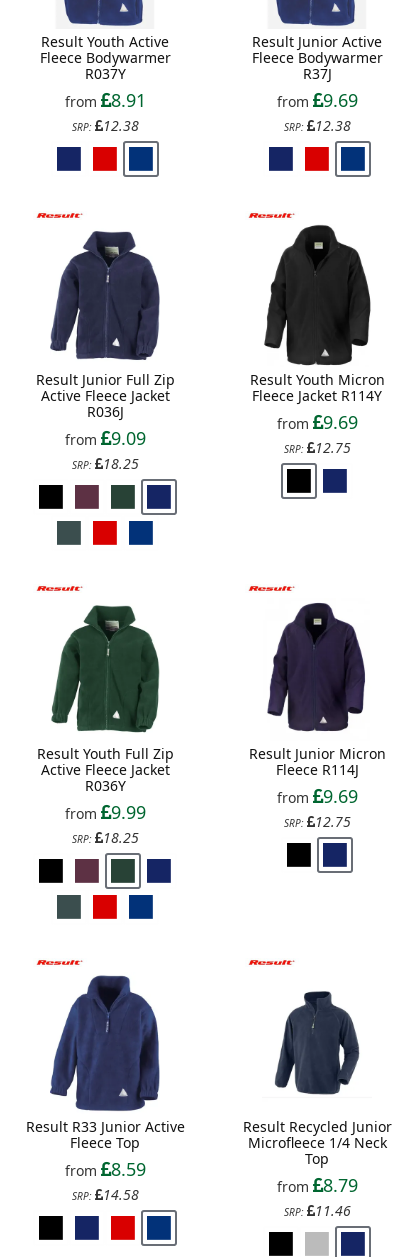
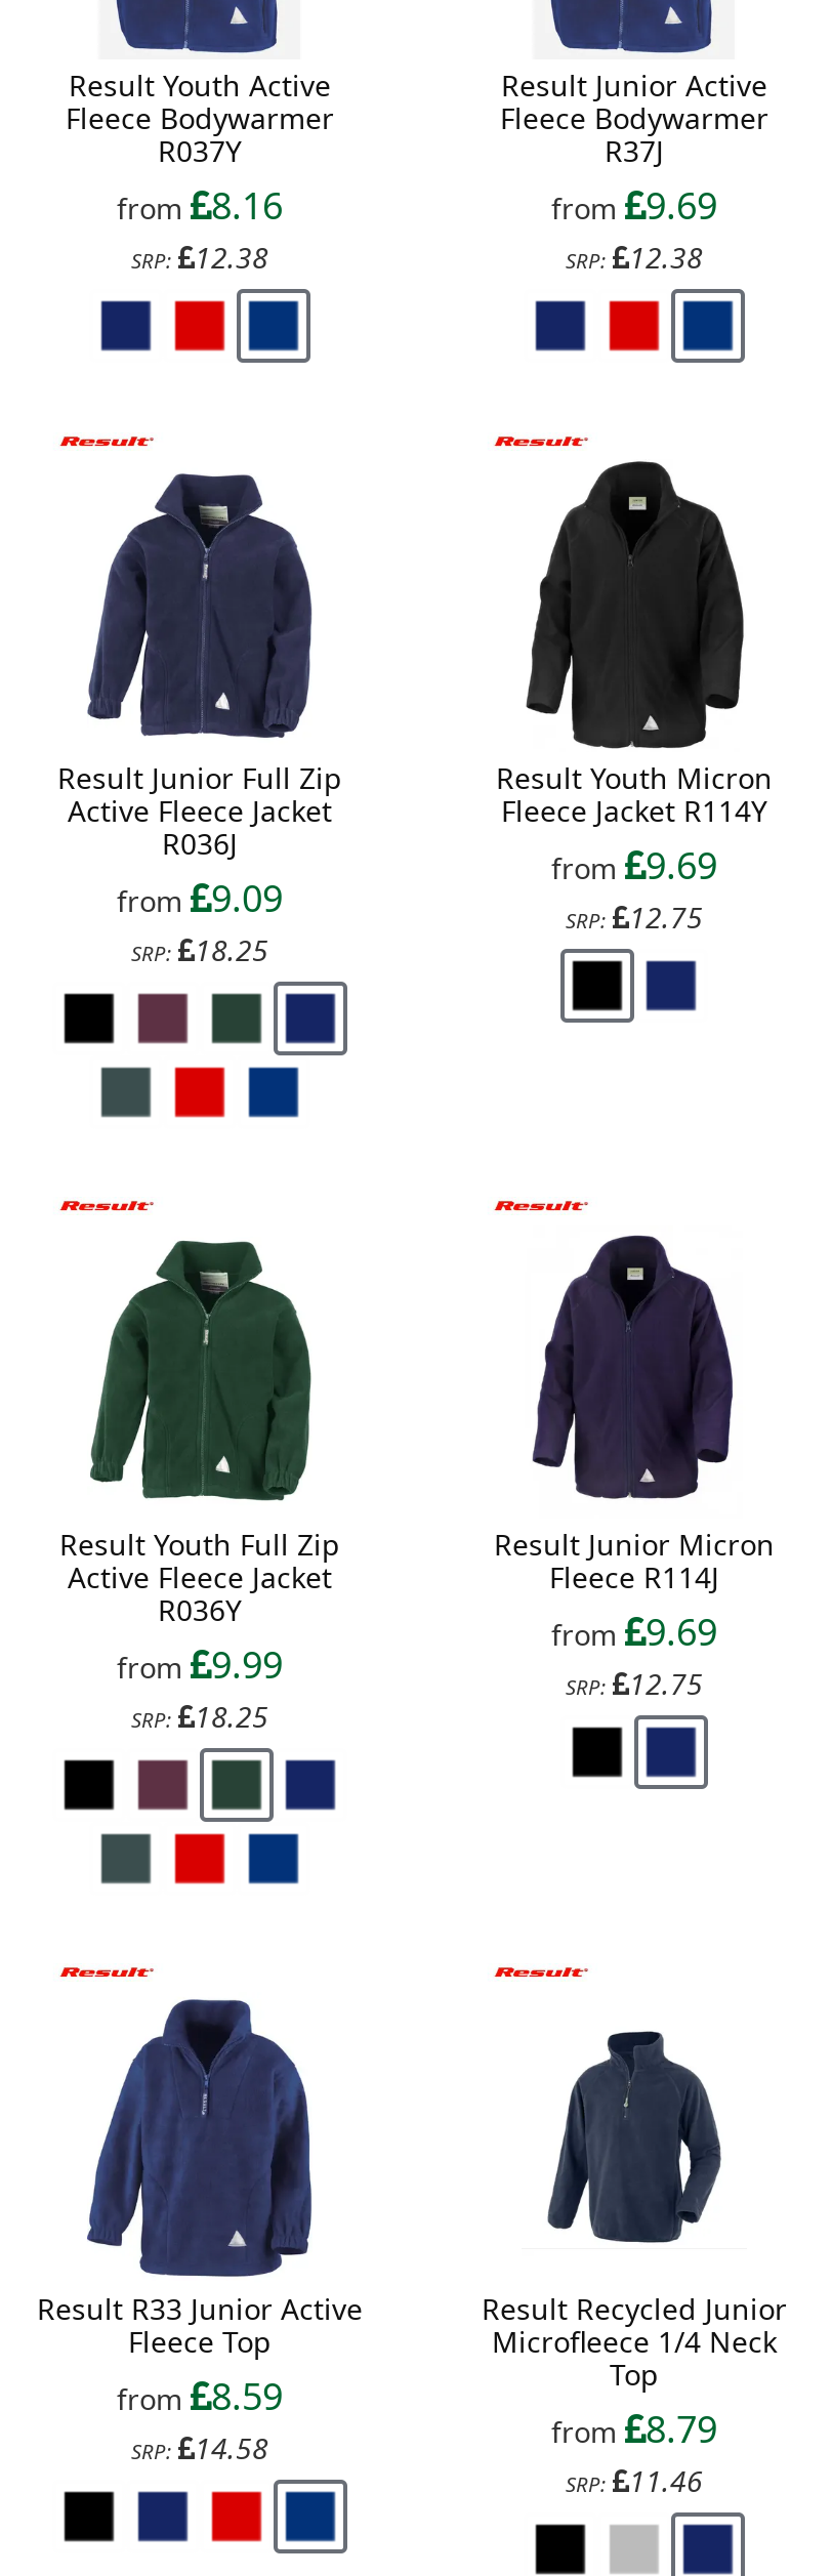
- from 8.91
+ from 8.16
